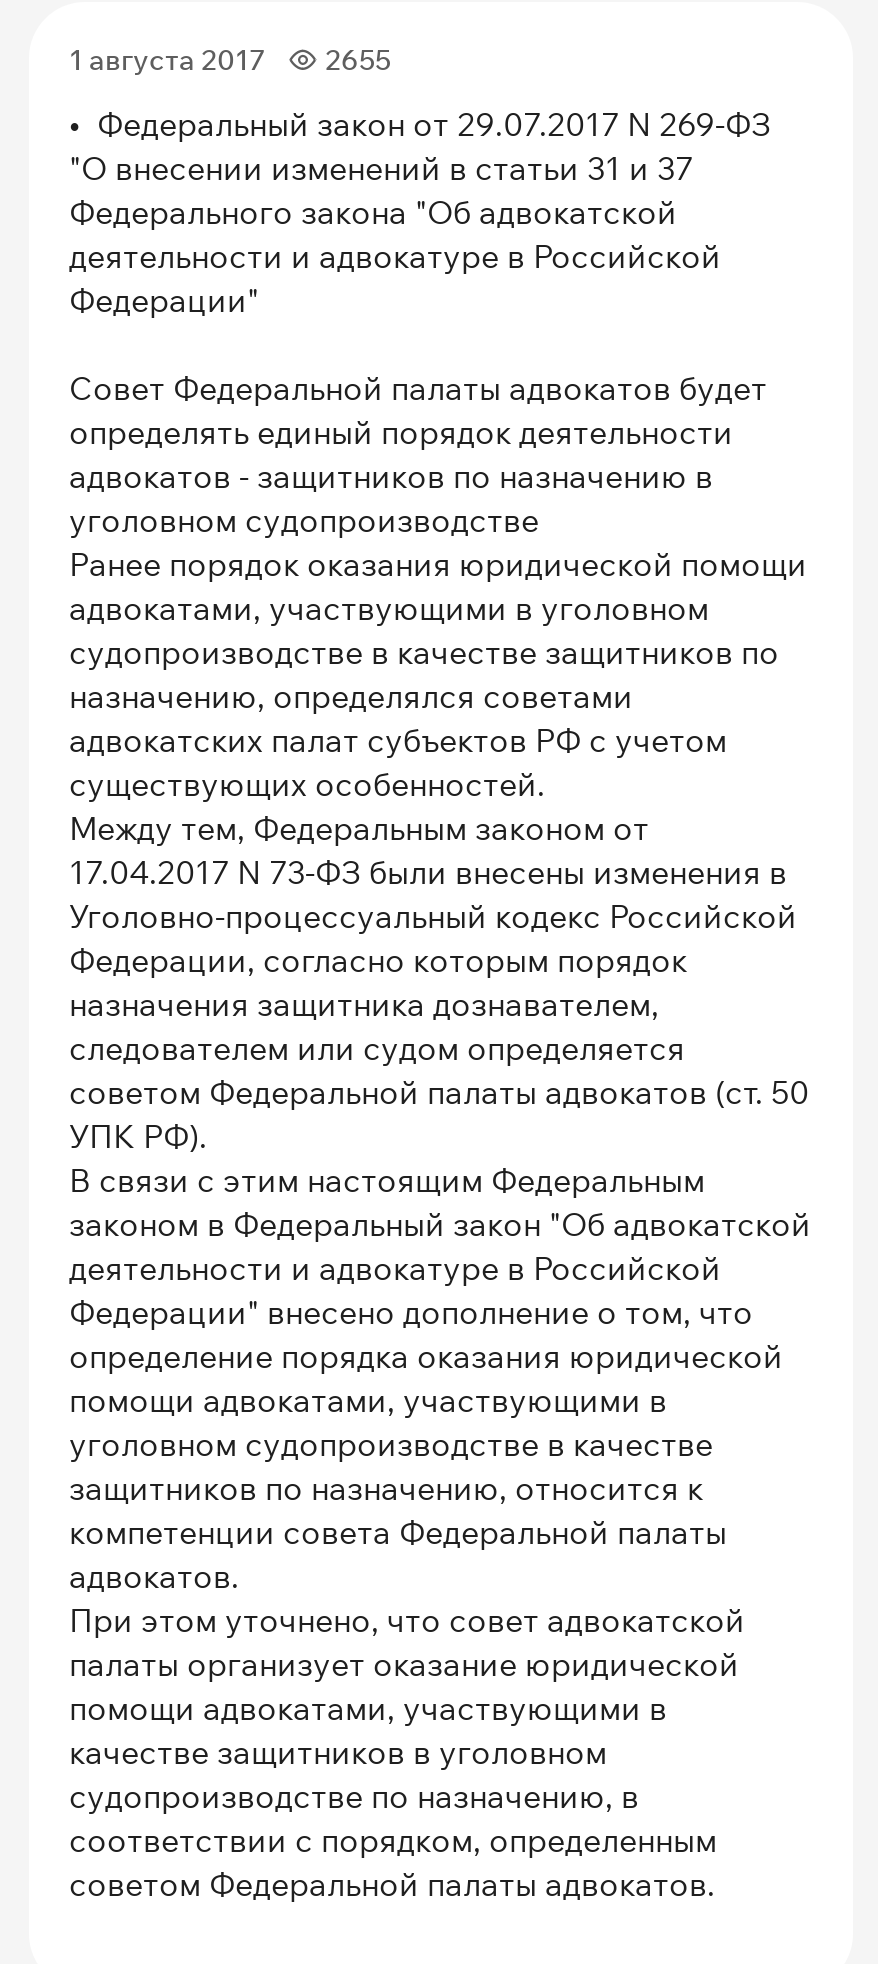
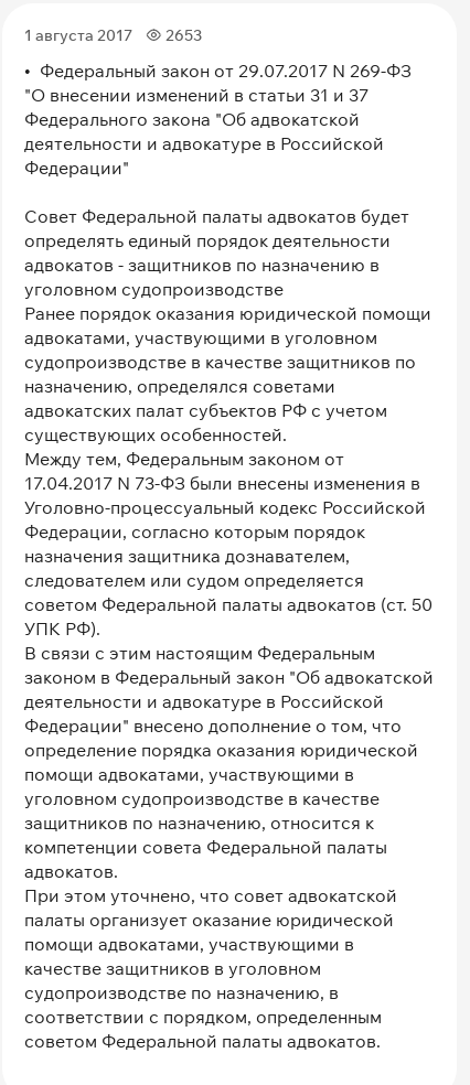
- 1 августа 2017 2655
+ 1 августа 2017 2653
